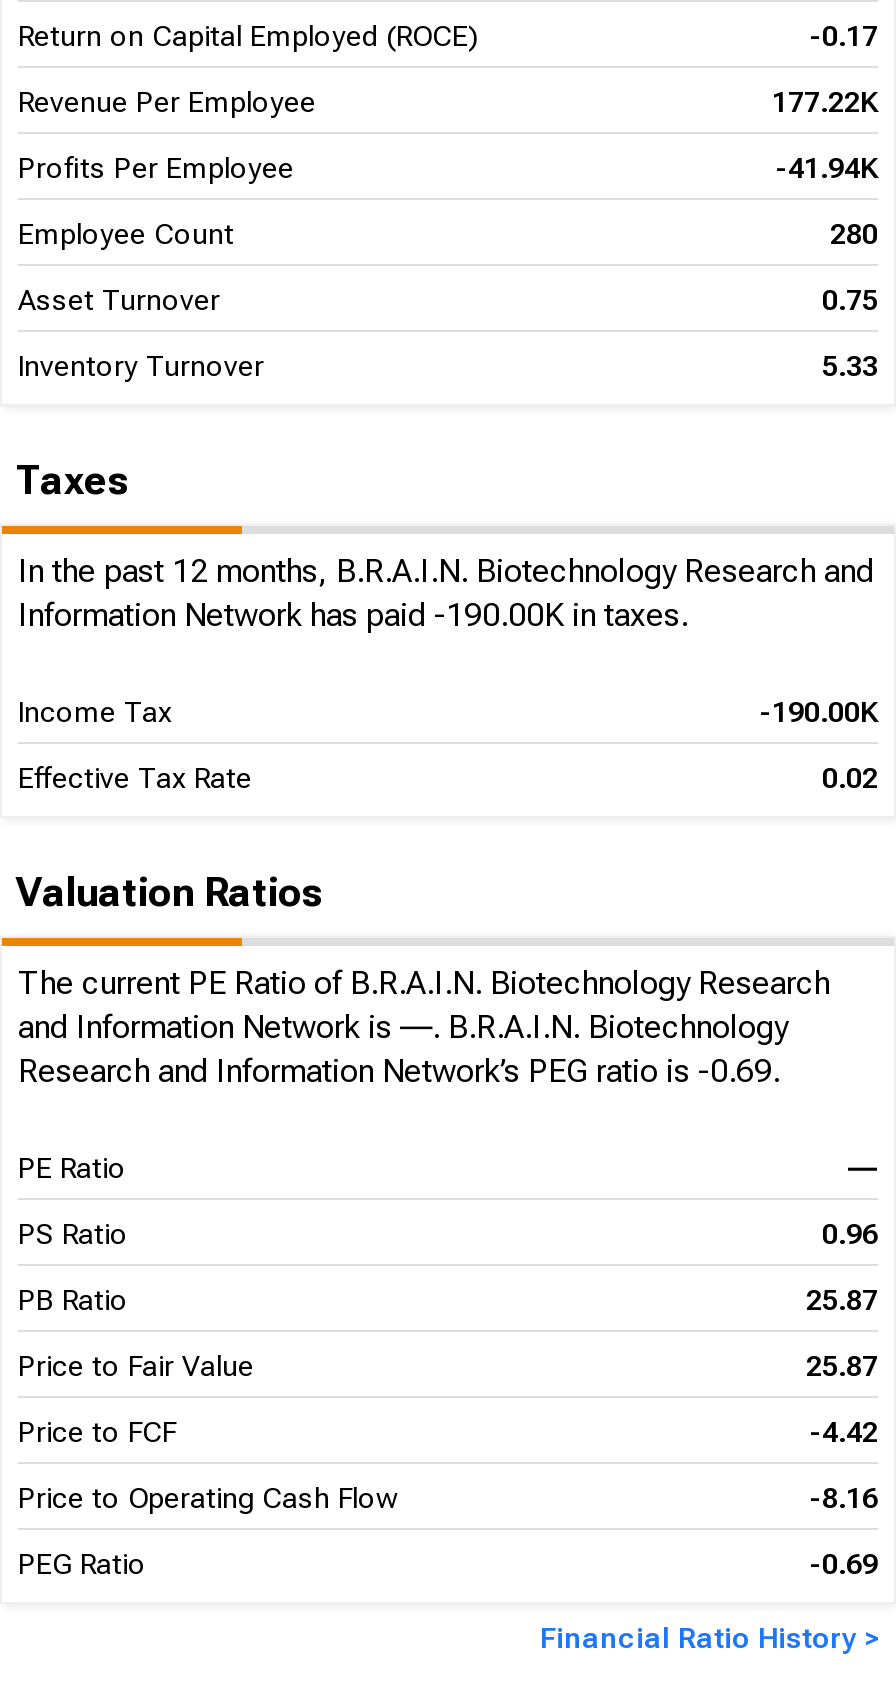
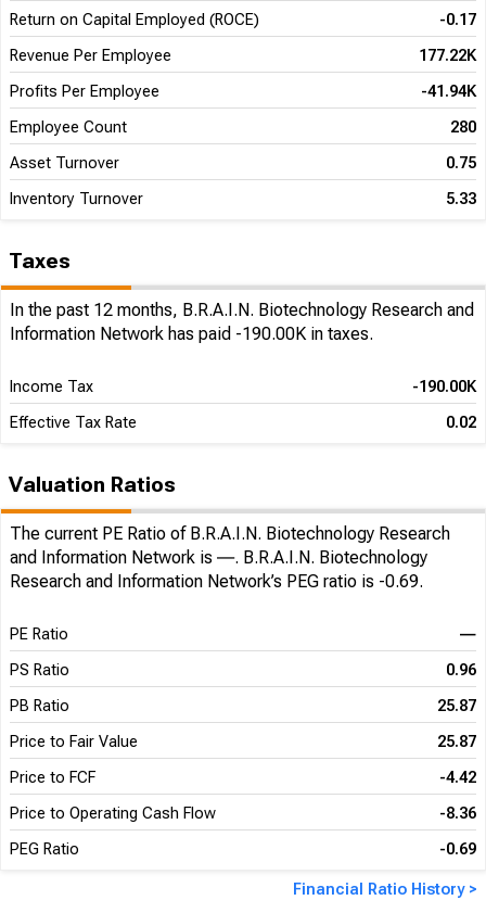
- -8.16
+ -8.36
